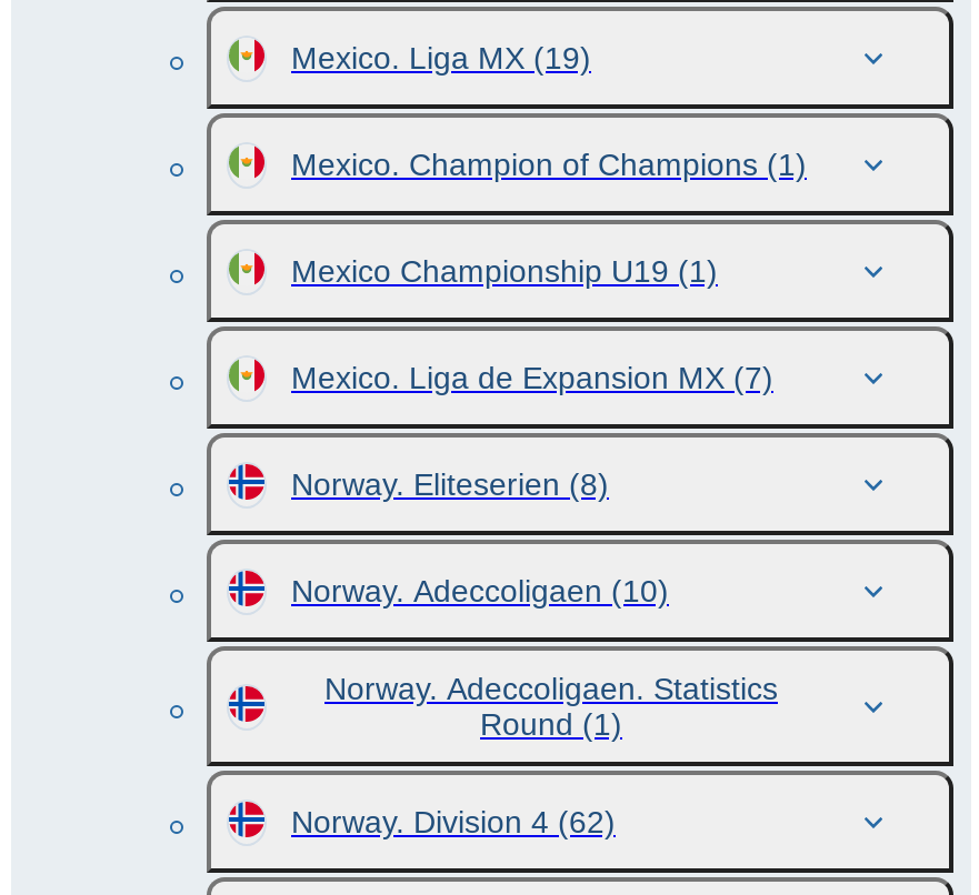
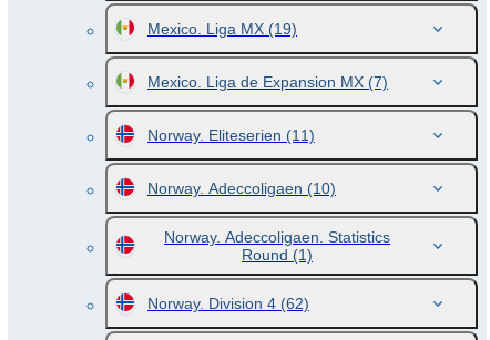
- Mexico. Champion of Champions (1)
- Mexico Championship U19 (1)

- Norway. Eliteserien (8)
+ Norway. Eliteserien (11)
